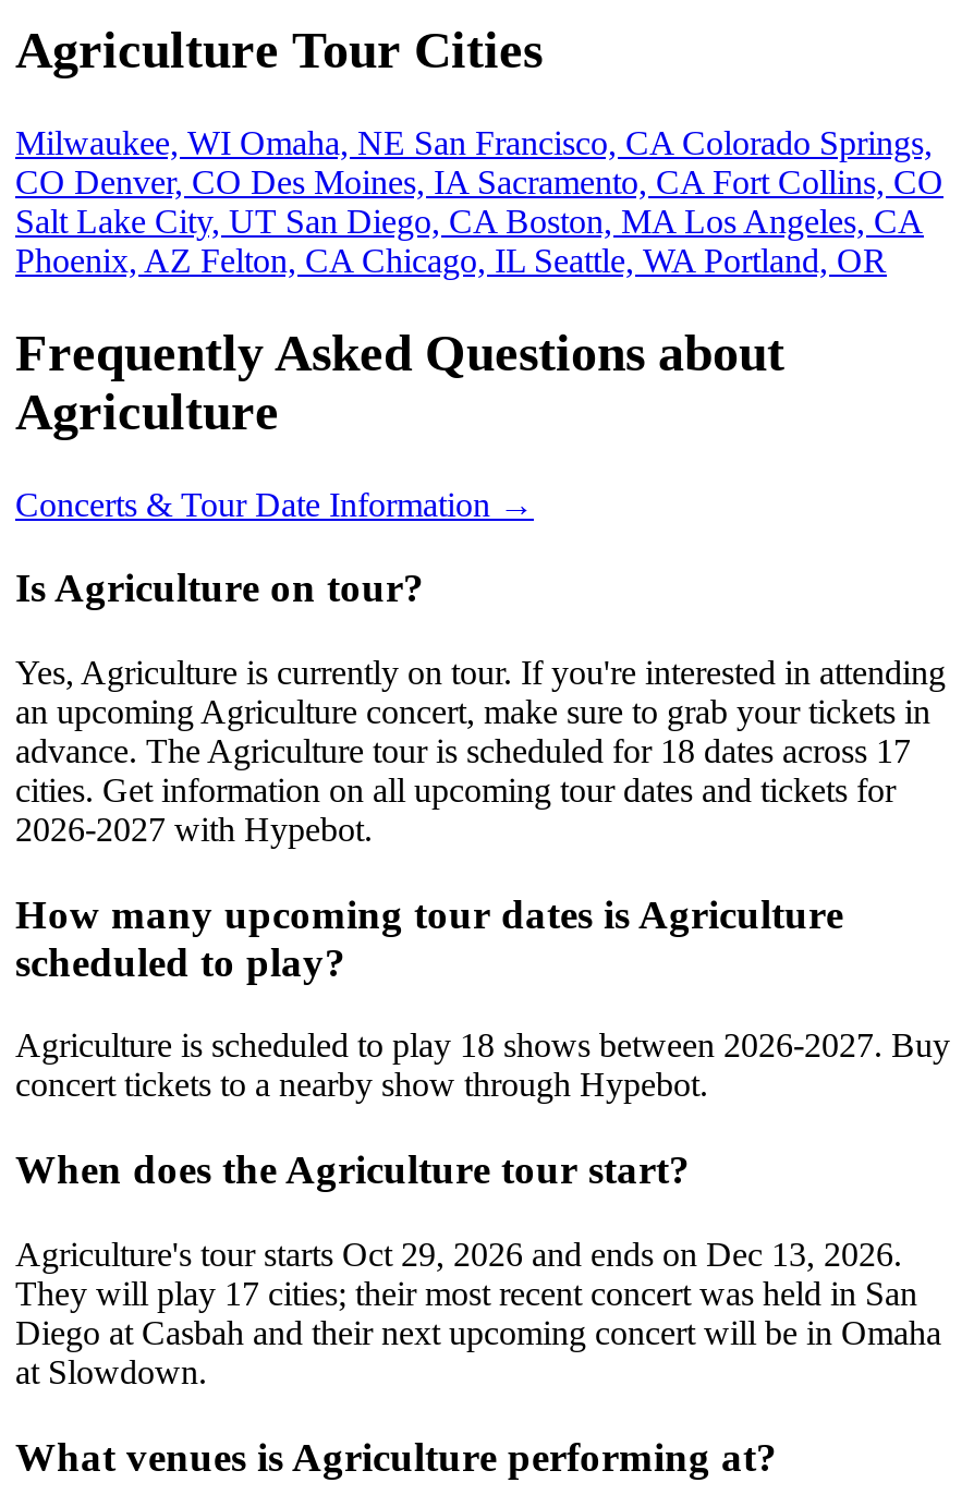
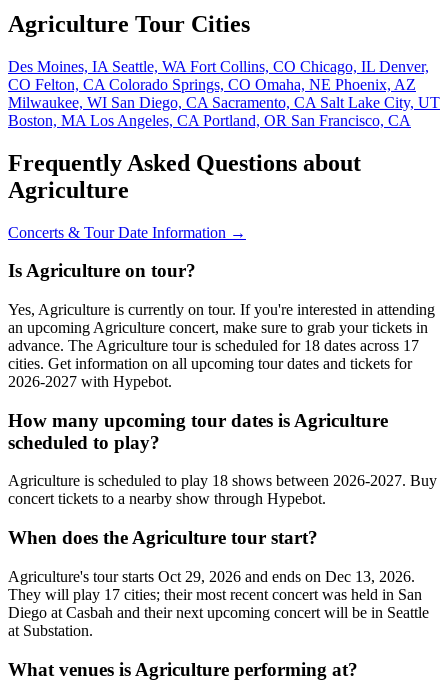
- Milwaukee, WI Omaha, NE San Francisco, CA Colorado Springs,
- CO Denver, CO Des Moines, IA Sacramento, CA Fort Collins, CO
- Salt Lake City, UT San Diego, CA Boston, MA Los Angeles, CA
- Phoenix, AZ Felton, CA Chicago, IL Seattle, WA Portland, OR
+ Des Moines, IA Seattle, WA Fort Collins, CO Chicago, IL Denver,
+ CO Felton, CA Colorado Springs, CO Omaha, NE Phoenix, AZ
+ Milwaukee, WI San Diego, CASacramento, CA Salt Lake City, UT
+ Boston, MA Los Angeles, CA Portland, OR San Francisco, CA

- Diego at Casbah and their next upcoming concert will be in Omaha
+ Diego at Casbah and their next upcoming concert will be in Seattle

- at Slowdown.
+ at Substation.
